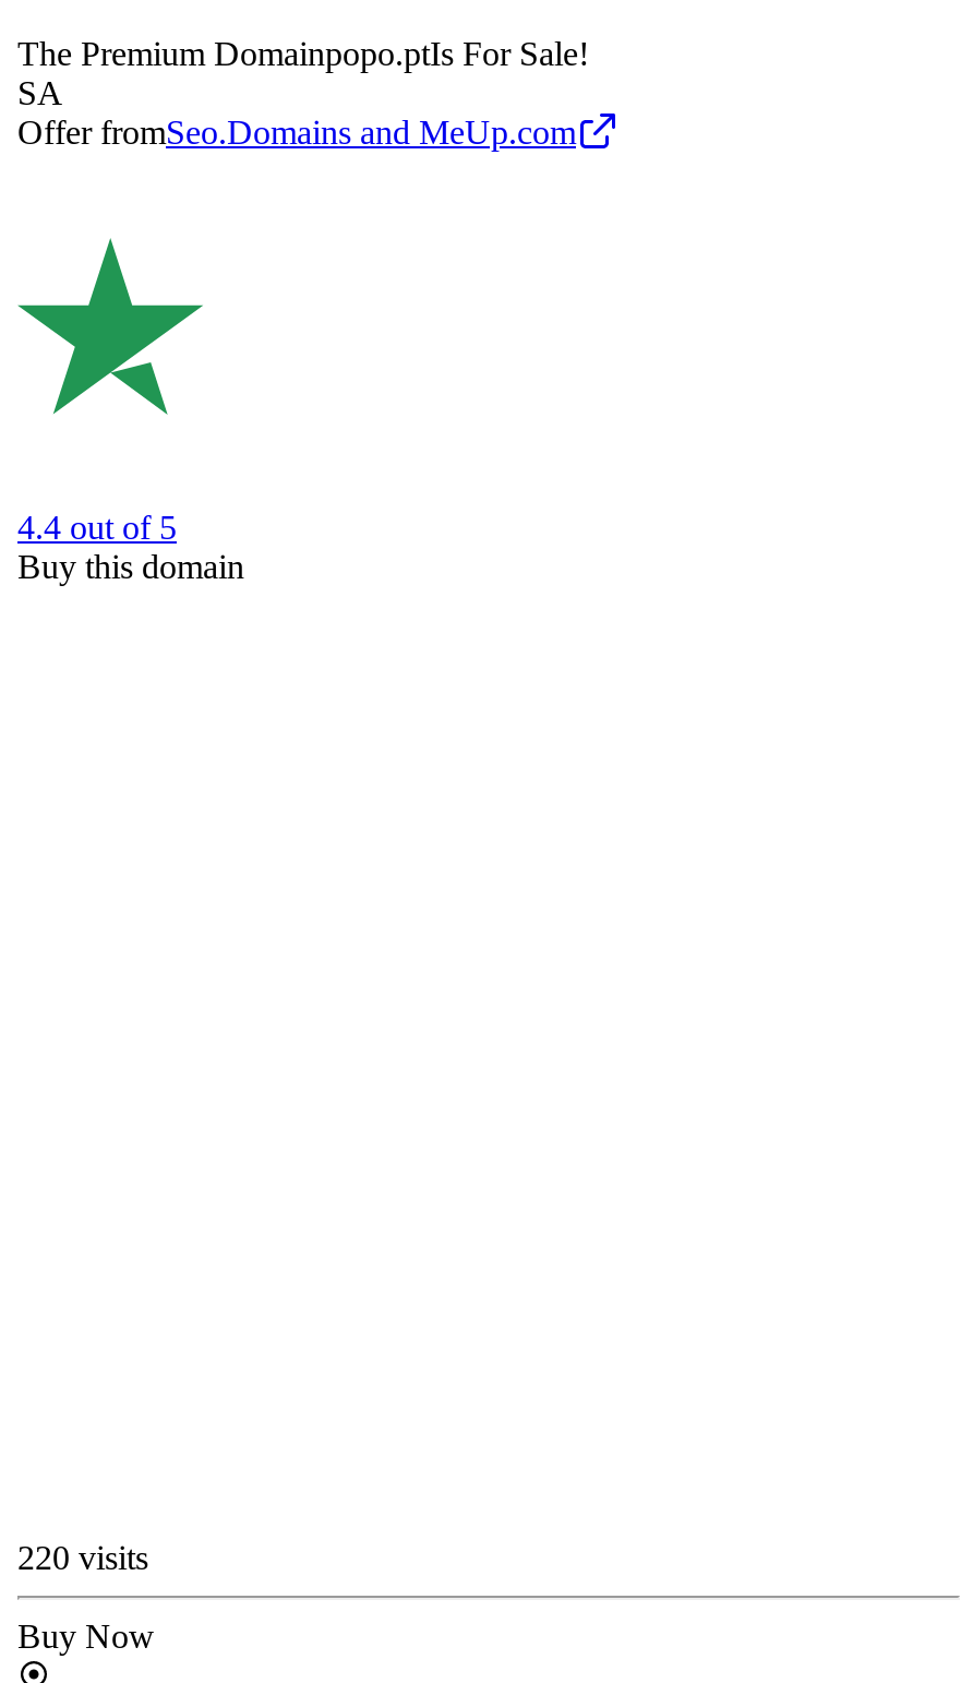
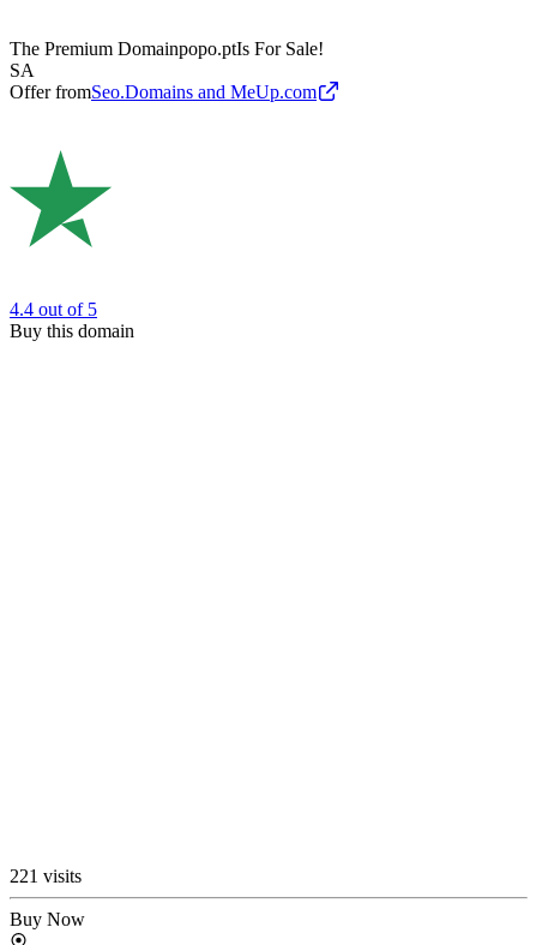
- 220 visits
+ 221 visits
